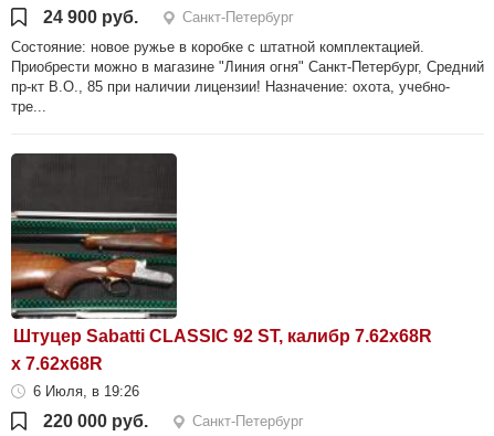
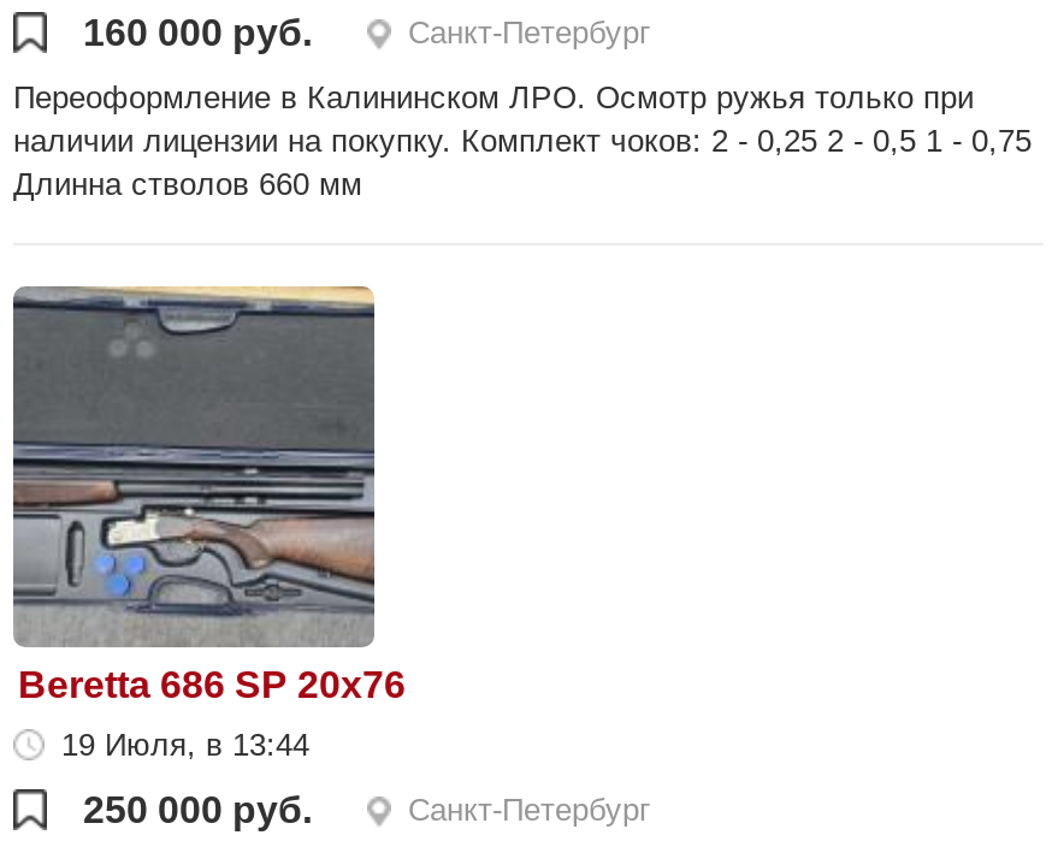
- 24 900 руб.
+ 160 000 руб.

- Состояние: новое ружье в коробке с штатной комплектацией.
- Приобрести можно в магазине "Линия огня" Санкт-Петербург, Средний
- пр-кт В.О., 85 при наличии лицензии! Назначение: охота, учебно-
- тре...
+ Переоформление в Калининском ЛРО. Осмотр ружья только при
+ наличии лицензии на покупку. Комплект чоков: 2 - 0,25 2 - 0,5 1 - 0,75
+ Длинна стволов 660 мм

- [image]
- Штуцер Sabatti CLASSIC 92 ST, калибр 7.62x68R
- х 7.62x68R
- 6 Июля, в 19:26
- 220 000 руб.
+ [image]
+ Beretta 686 SP 20x76
+ 19 Июля, в 13:44
+ 250 000 руб.
